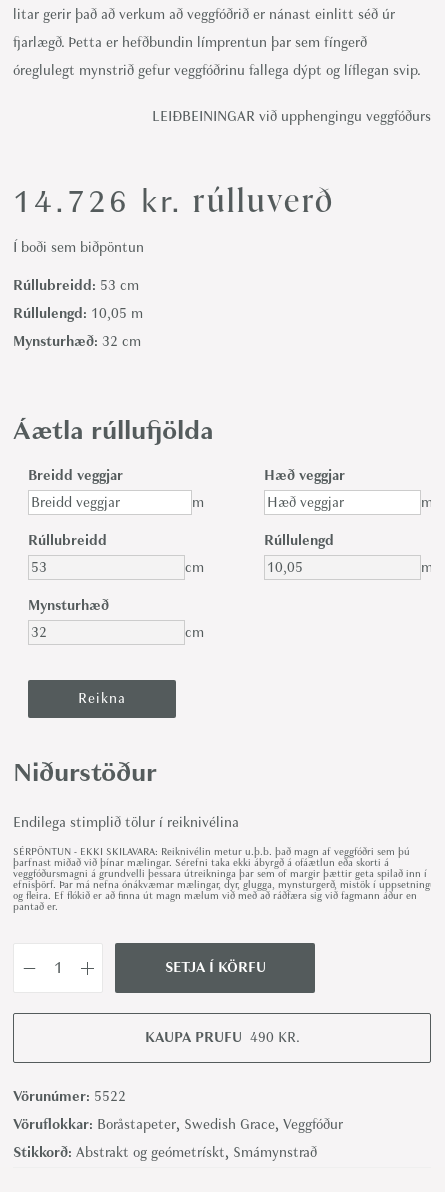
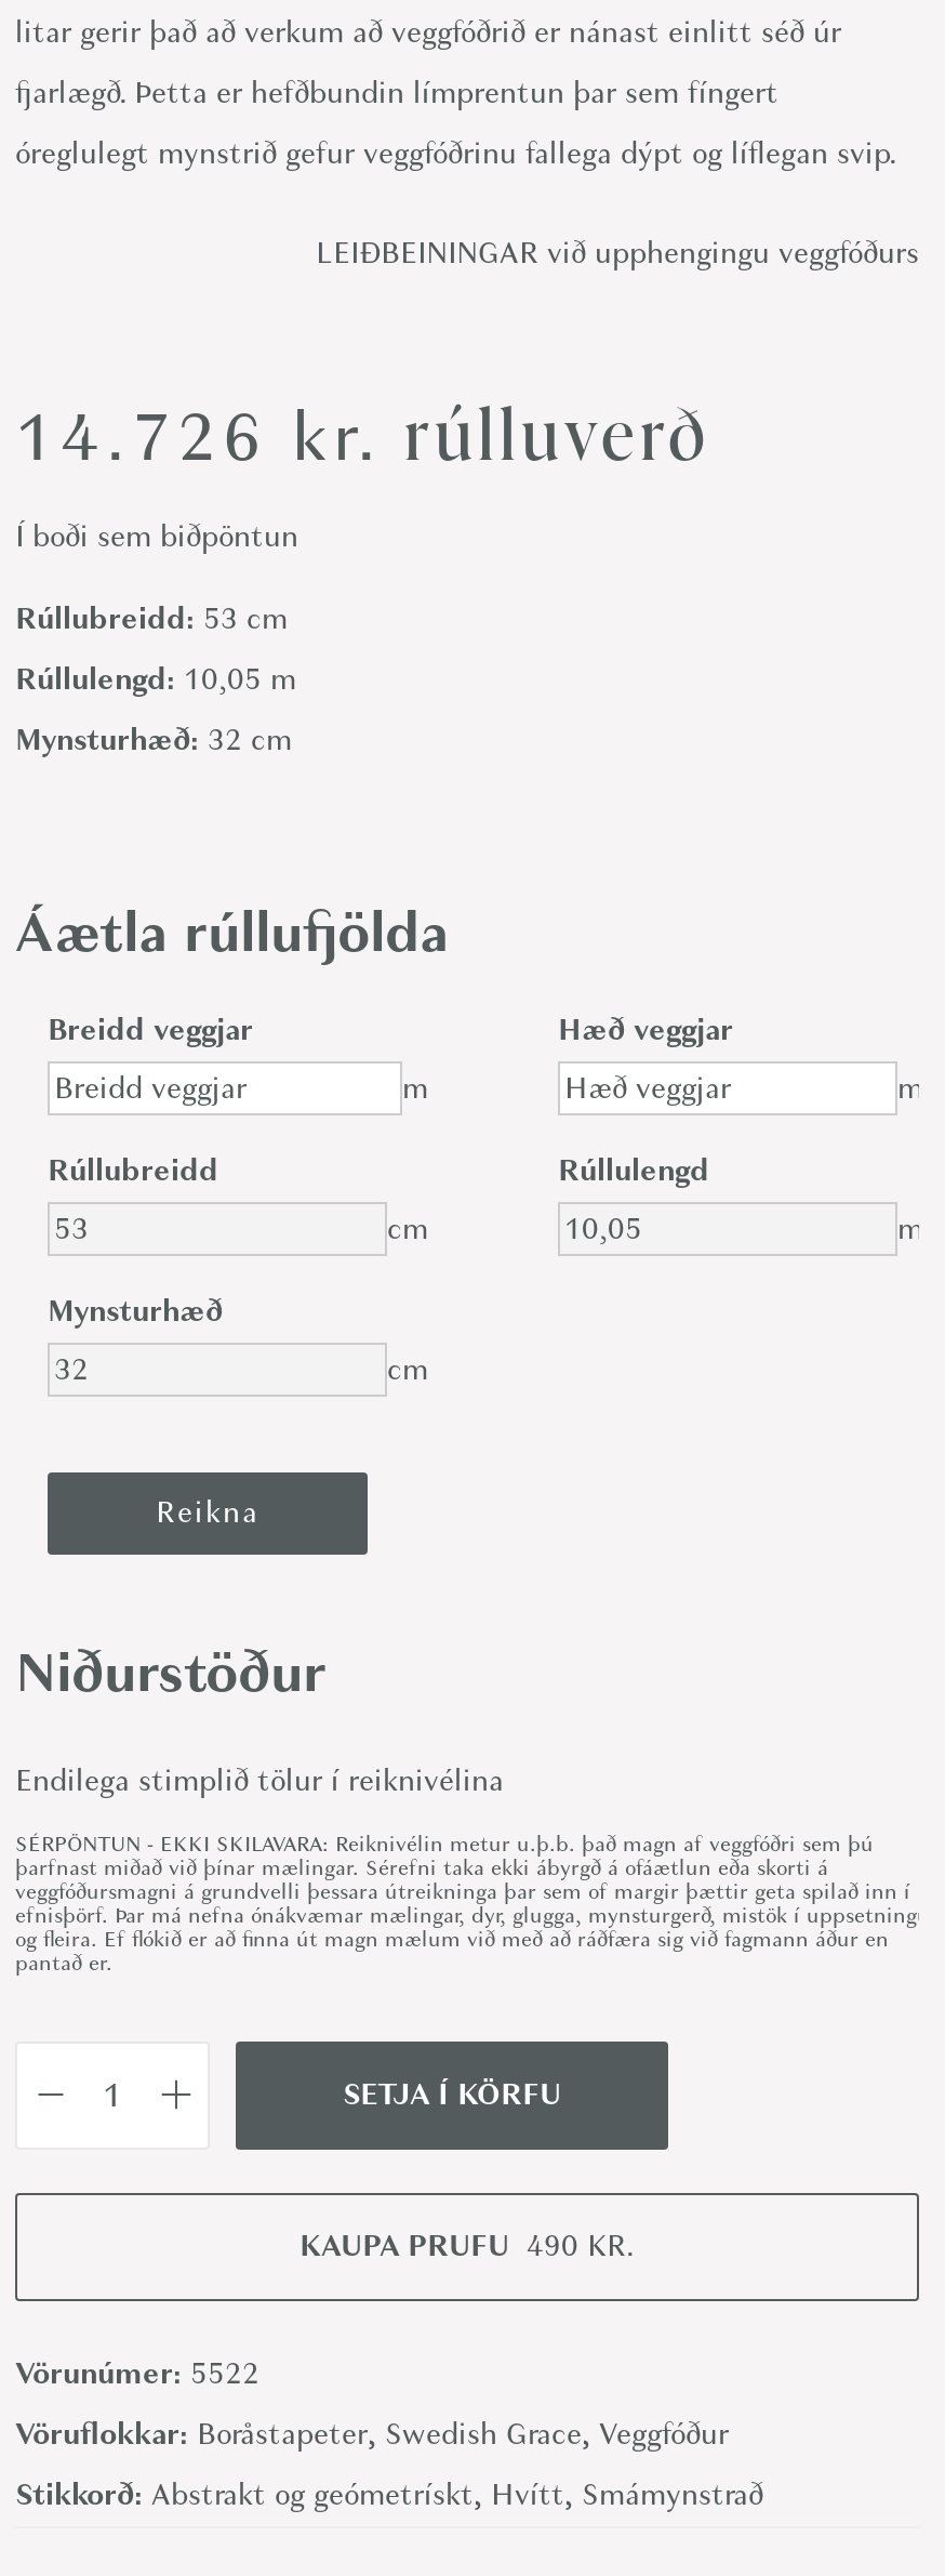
- fjarlægð. Þetta er hefðbundin límprentun þar sem fíngerð
+ fjarlægð. Þetta er hefðbundin límprentun þar sem fíngert

- Stikkorð: Abstrakt og geómetrískt, Smámynstrað
+ Stikkorð: Abstrakt og geómetrískt, Hvítt, Smámynstrað
